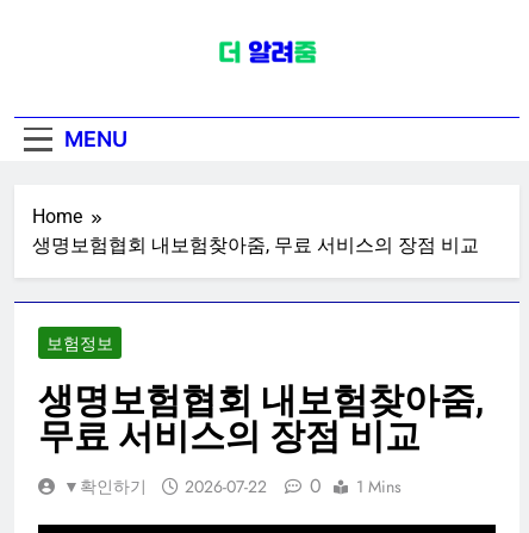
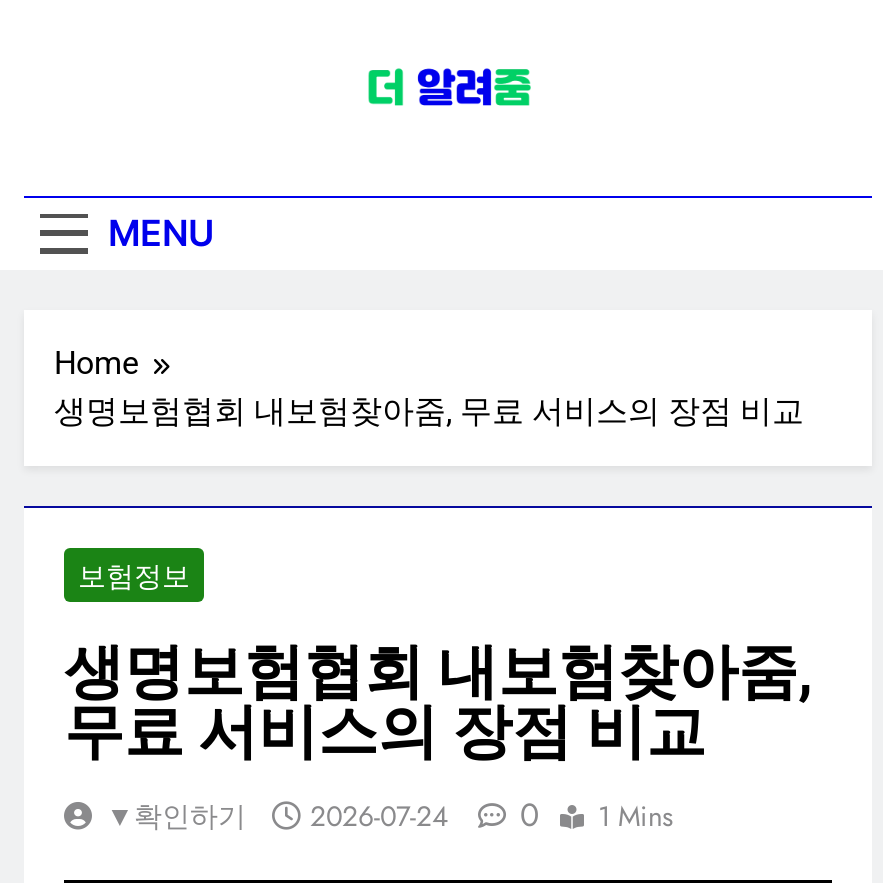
- 2026-07-22
+ 2026-07-24
